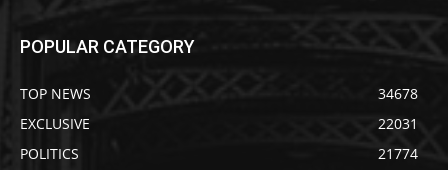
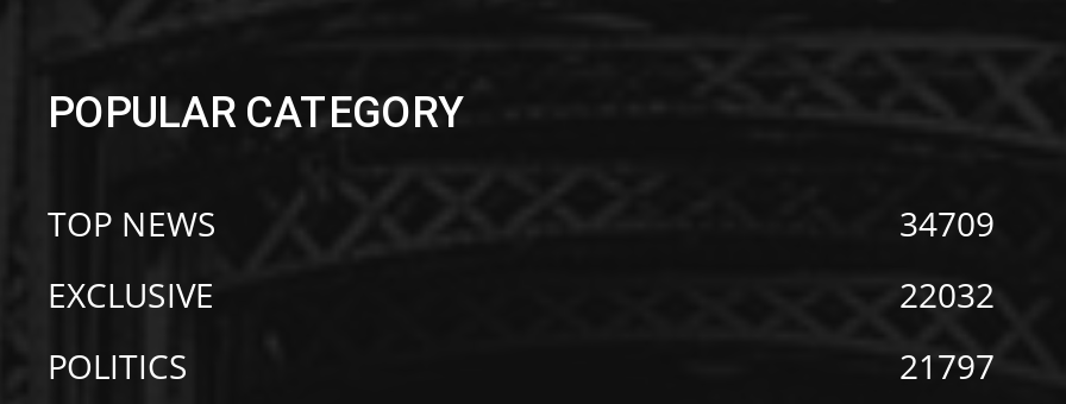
- 34678
+ 34709

- 22031
+ 22032

- 21774
+ 21797
